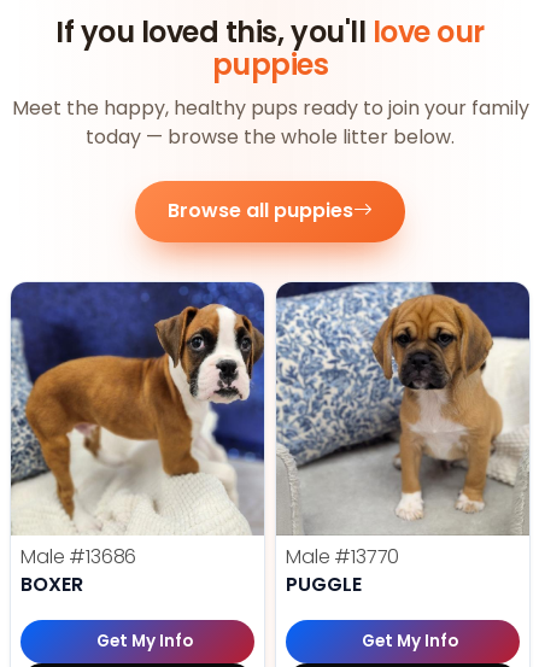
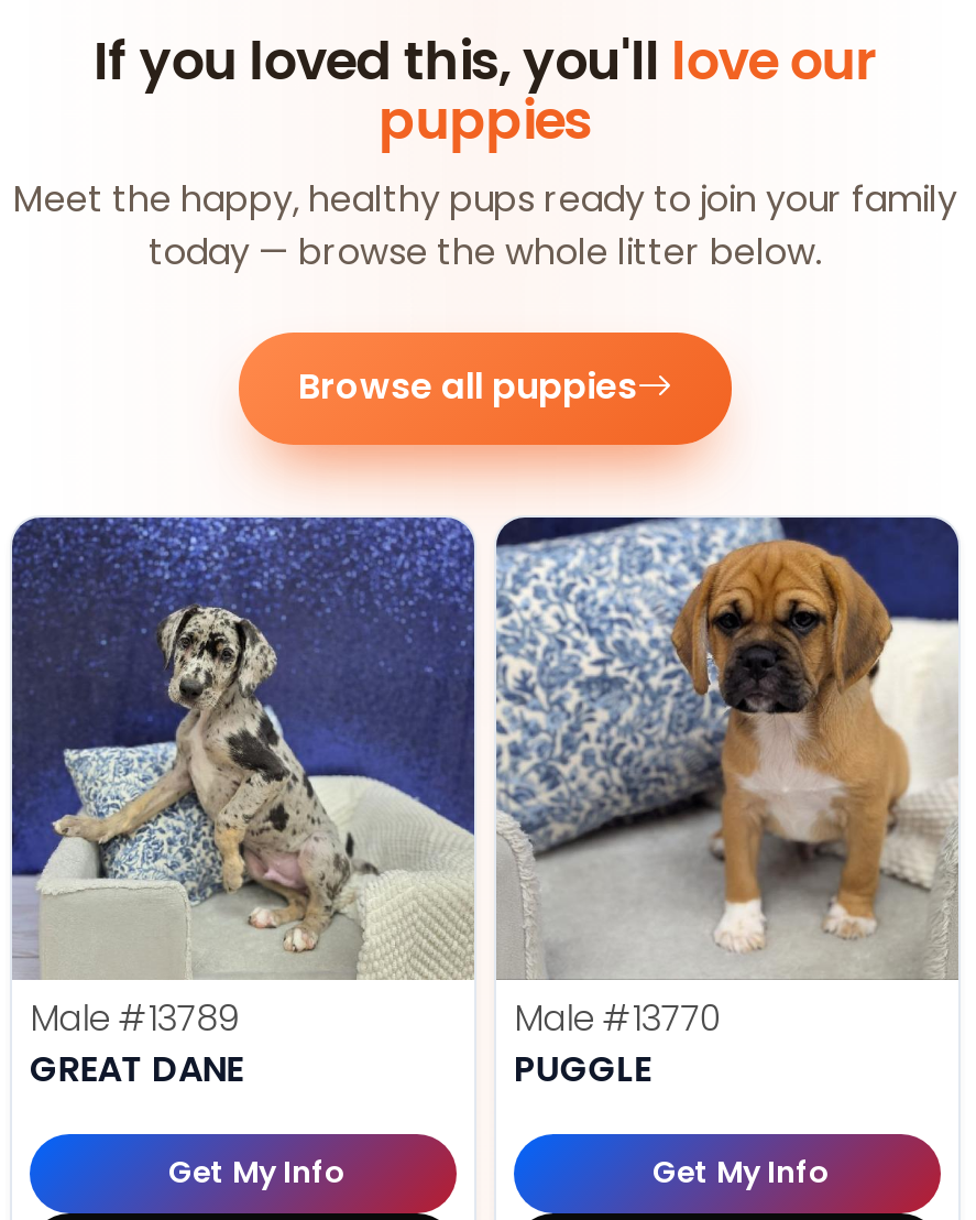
- [image]
- Male #13686
- BOXER
+ [image]
+ Male #13789
+ GREAT DANE
